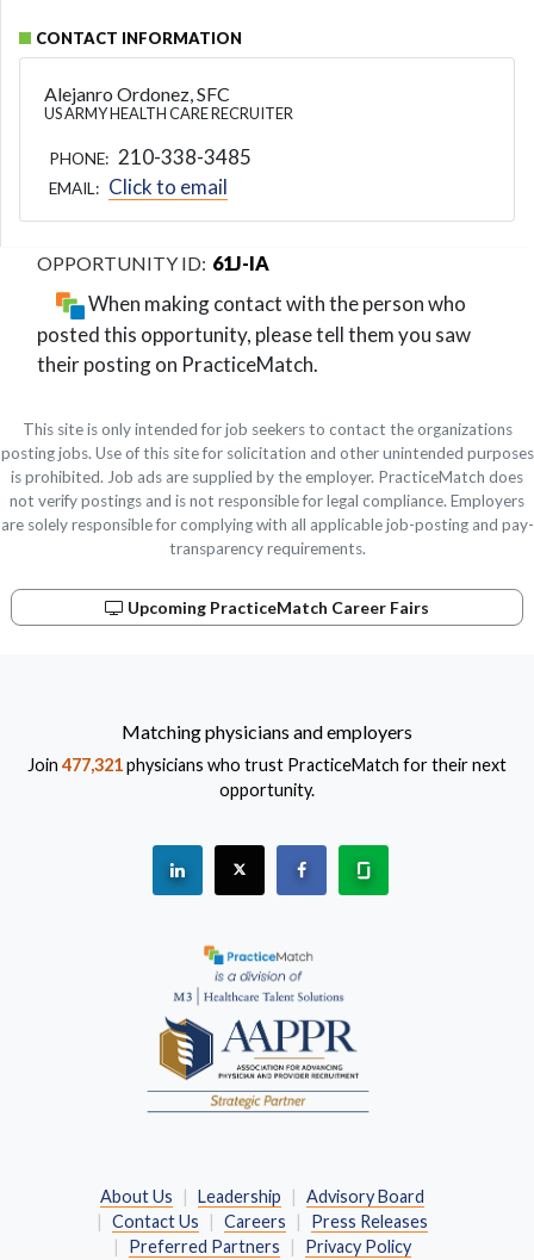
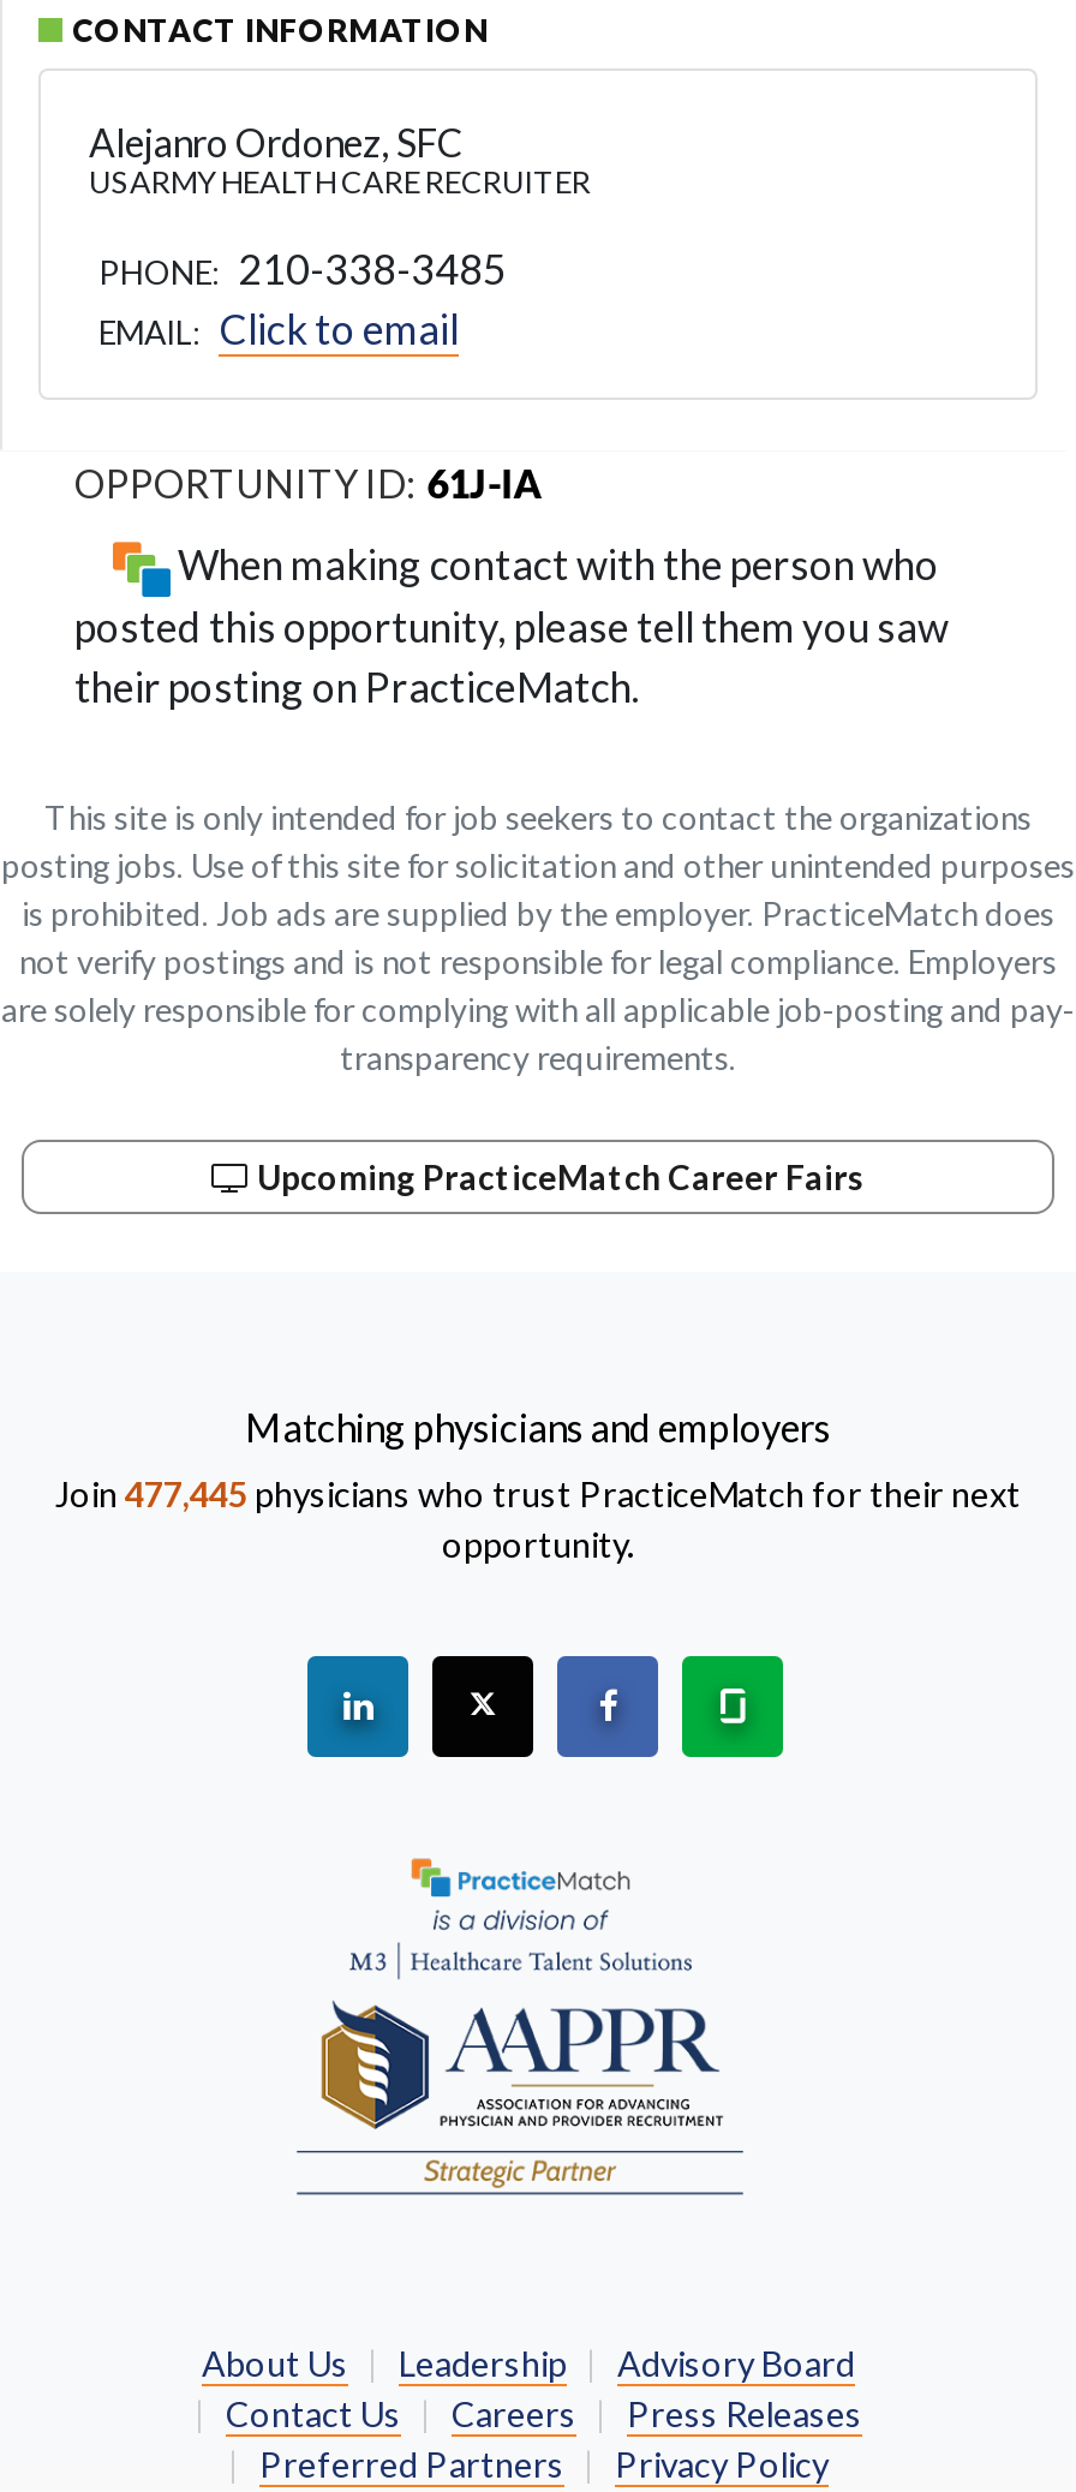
- Join 477,321 physicians who trust PracticeMatch for their next
+ Join 477,445 physicians who trust PracticeMatch for their next
